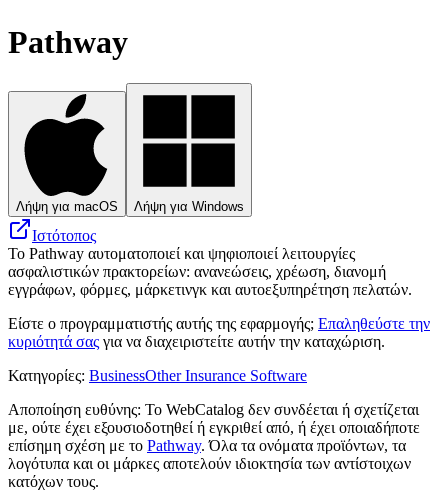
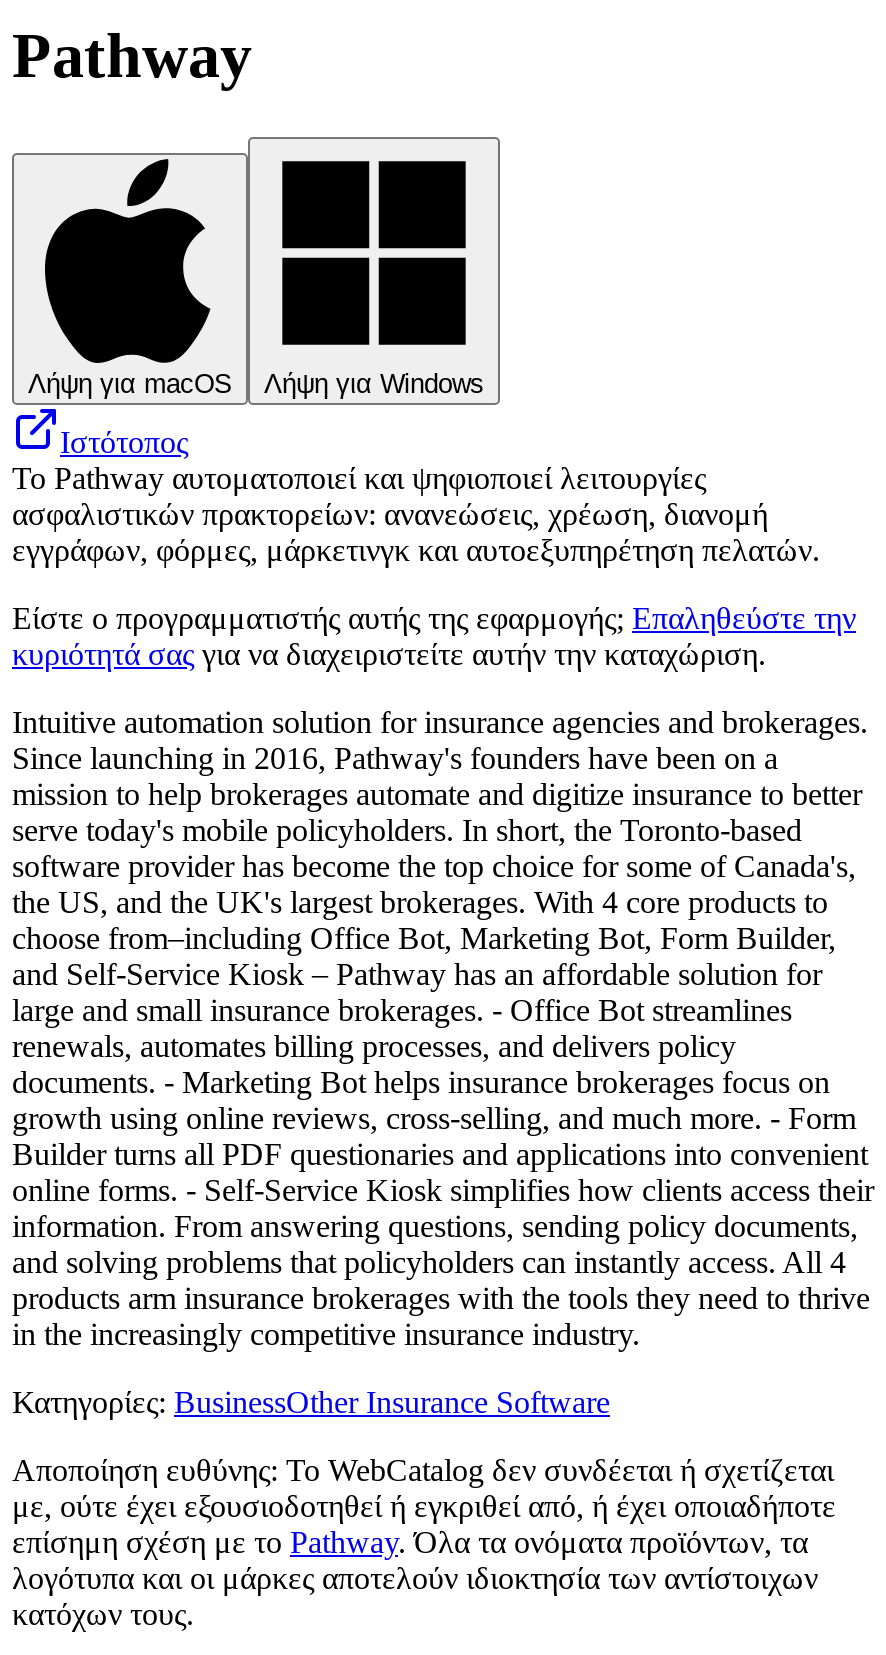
+ Intuitive automation solution for insurance agencies and brokerages.
+ Since launching in 2016, Pathway's founders have been on a
+ mission to help brokerages automate and digitize insurance to better
+ serve today's mobile policyholders. In short, the Toronto-based
+ software provider has become the top choice for some of Canada's,
+ the US, and the UK's largest brokerages. With 4 core products to
+ choose from–including Office Bot, Marketing Bot, Form Builder,
+ and Self-Service Kiosk – Pathway has an affordable solution for
+ large and small insurance brokerages. - Office Bot streamlines
+ renewals, automates billing processes, and delivers policy
+ documents. - Marketing Bot helps insurance brokerages focus on
+ growth using online reviews, cross-selling, and much more. - Form
+ Builder turns all PDF questionaries and applications into convenient
+ online forms. - Self-Service Kiosk simplifies how clients access their
+ information. From answering questions, sending policy documents,
+ and solving problems that policyholders can instantly access. All 4
+ products arm insurance brokerages with the tools they need to thrive
+ in the increasingly competitive insurance industry.
